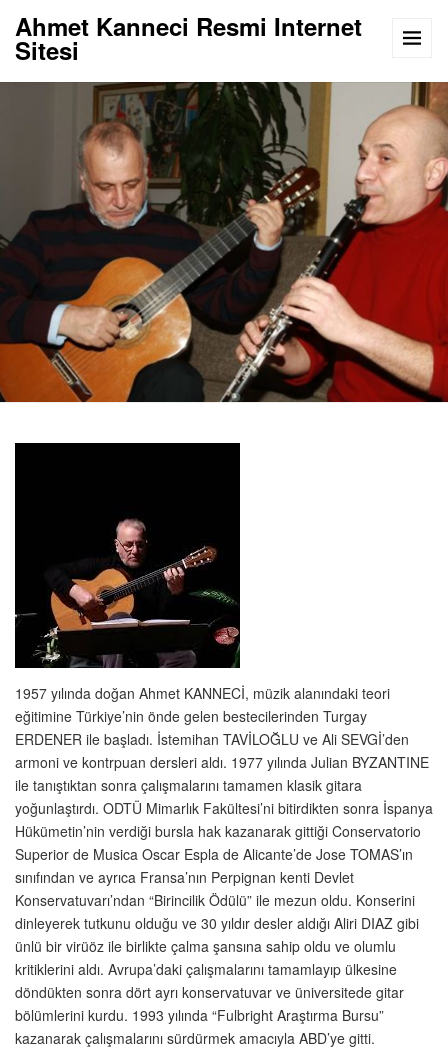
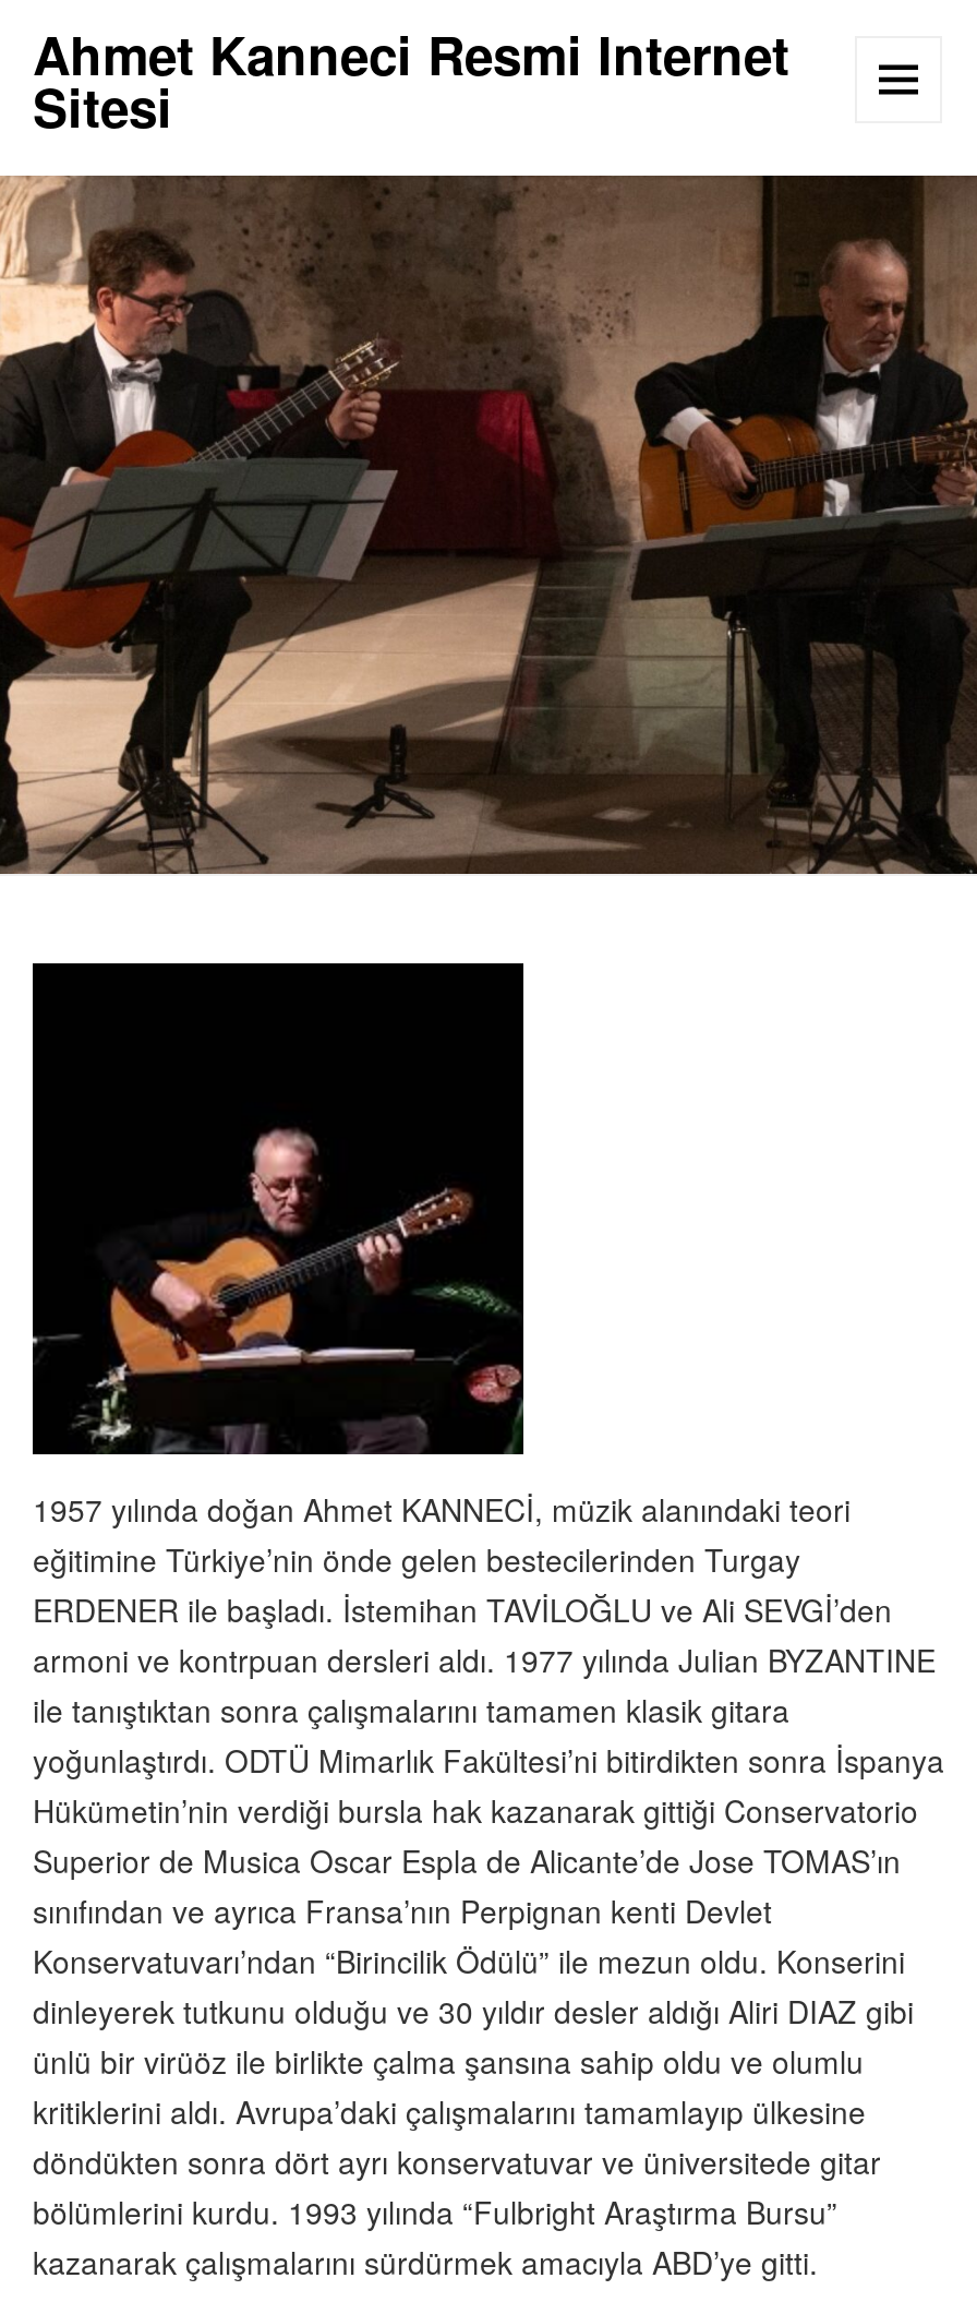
- [image]
+ [image]
